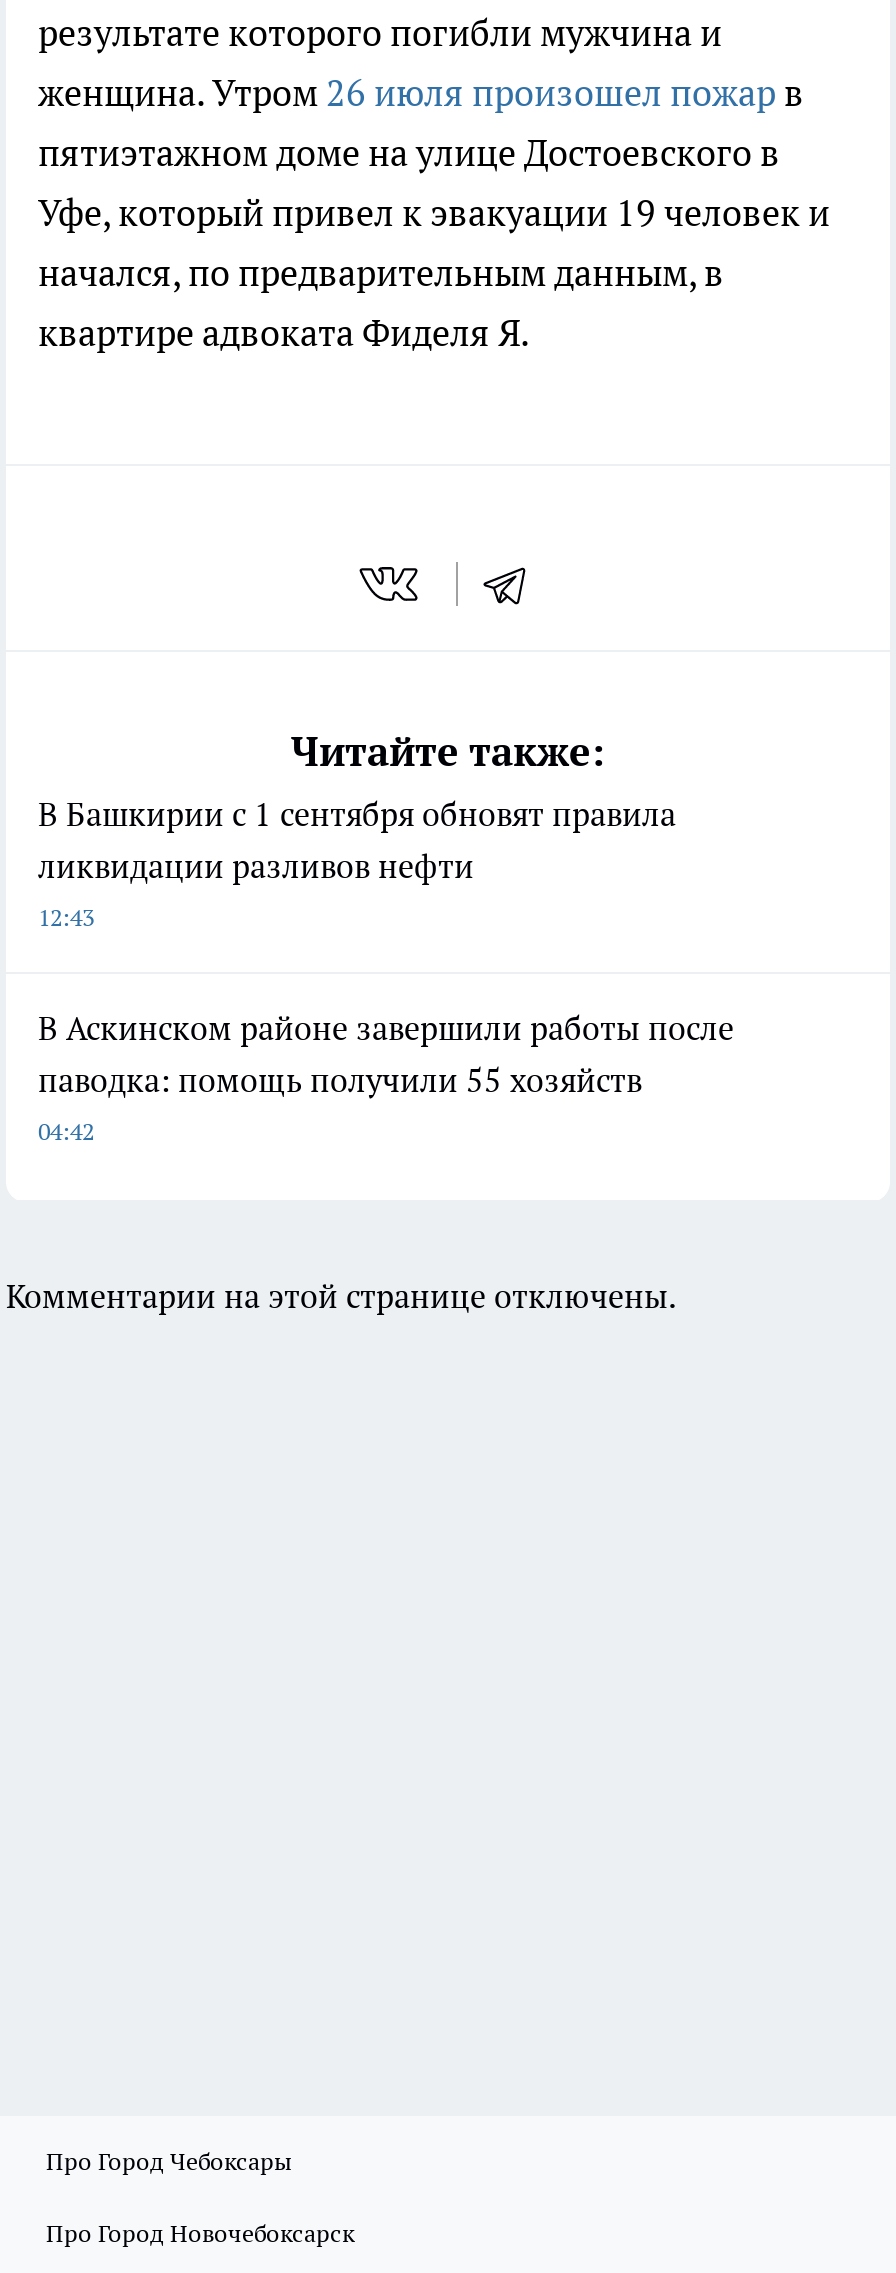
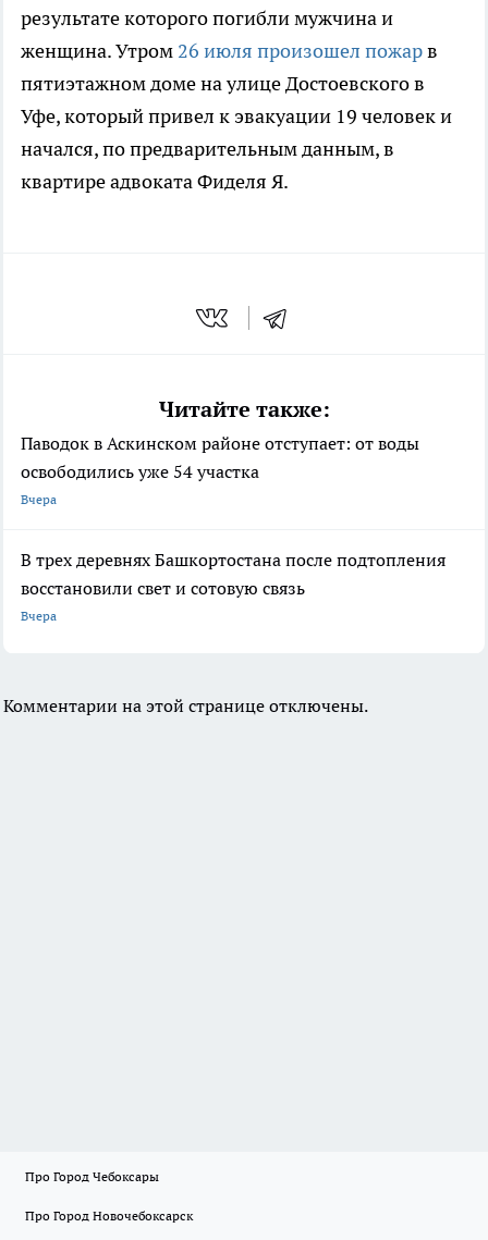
- В Башкирии с 1 сентября обновят правила
- ликвидации разливов нефти
- 12:43
+ Паводок в Аскинском районе отступает: от воды
+ освободились уже 54 участка
+ Вчера

- В Аскинском районе завершили работы после
- паводка: помощь получили 55 хозяйств
- 04:42
+ В трех деревнях Башкортостана после подтопления
+ восстановили свет и сотовую связь
+ Вчера
